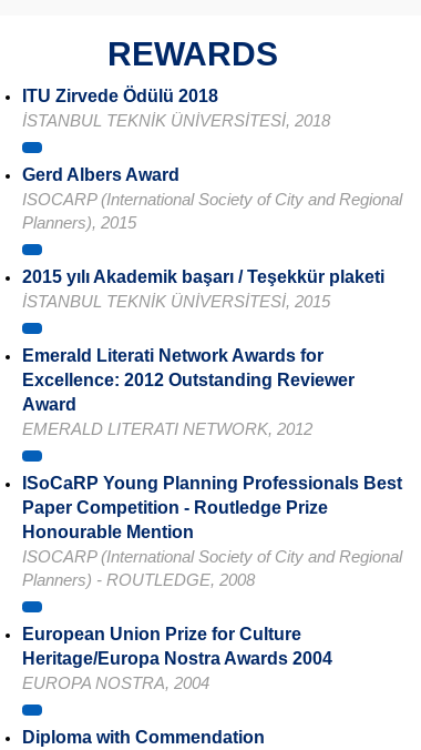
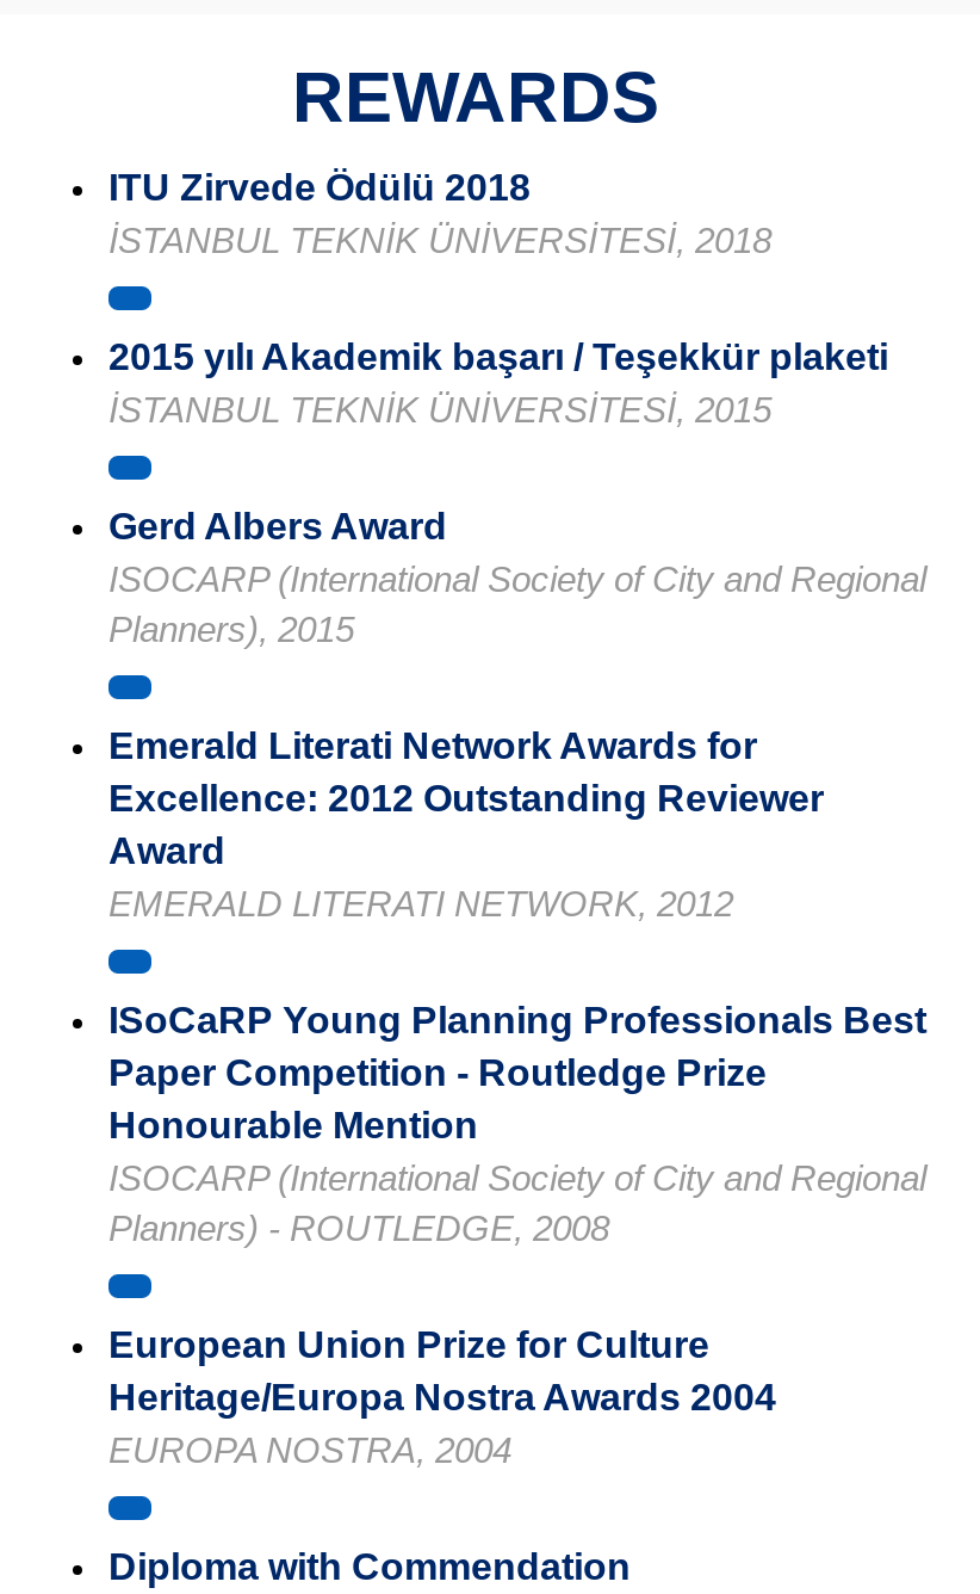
moved down: Gerd Albers Award | ISOCARP (International Society of City and Regional | Planners), 2015

moved up: 2015 yılı Akademik başarı / Teşekkür plaketi | İSTANBUL TEKNİK ÜNİVERSİTESİ, 2015
